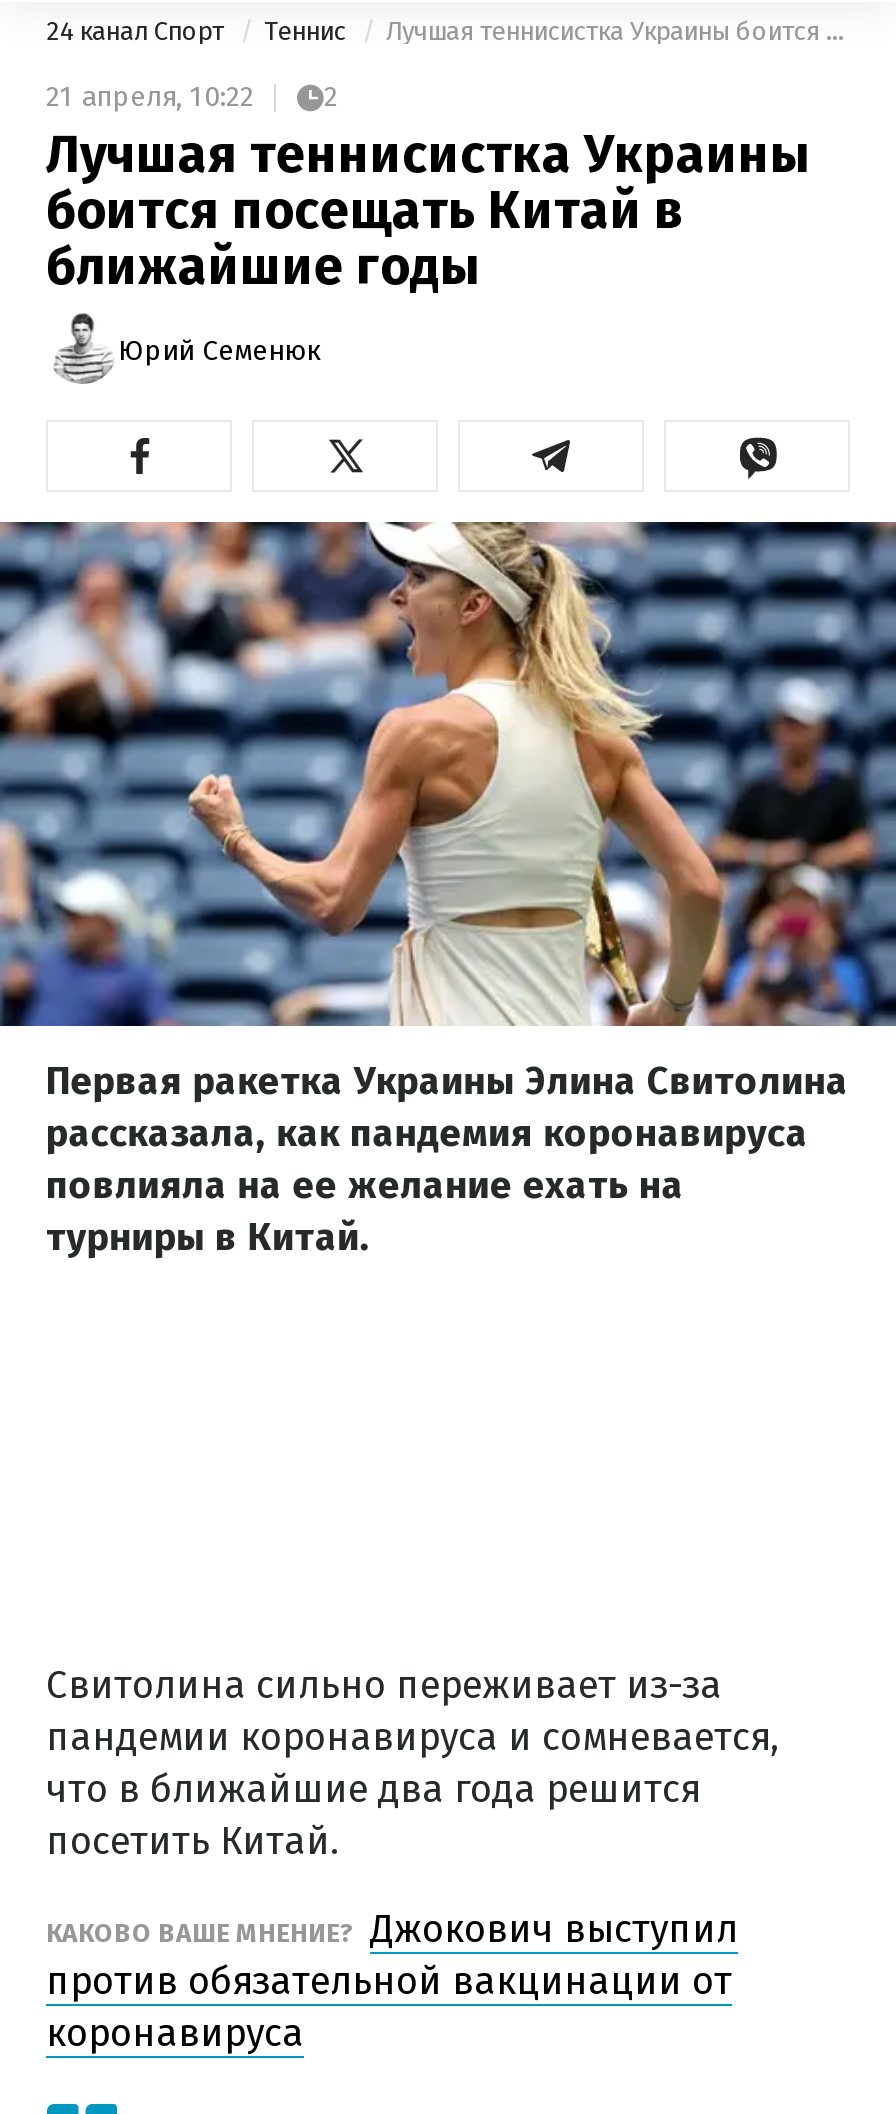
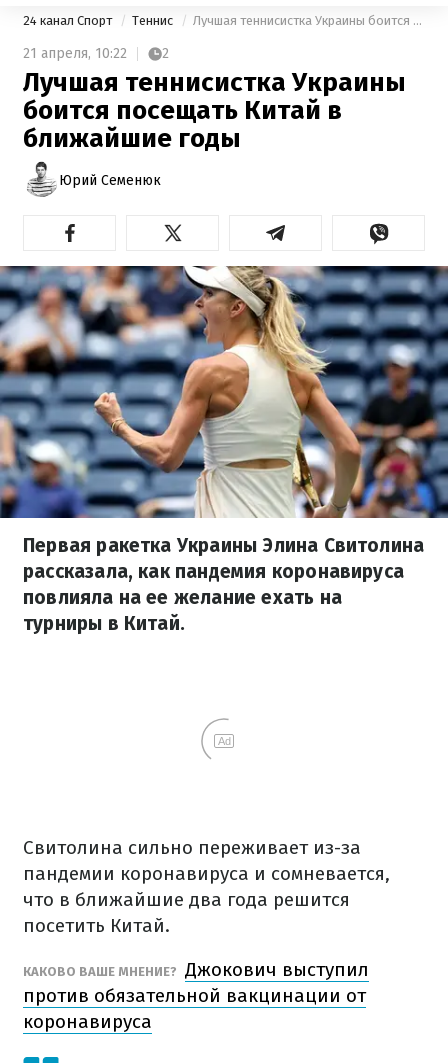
+ Ad
